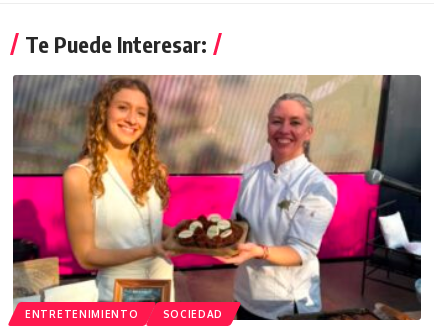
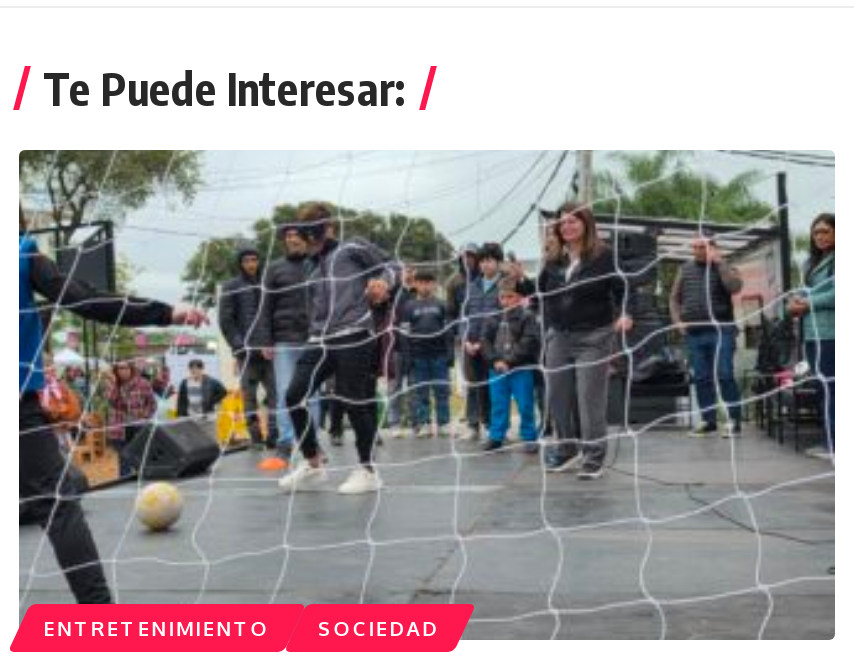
- [image]
+ [image]
